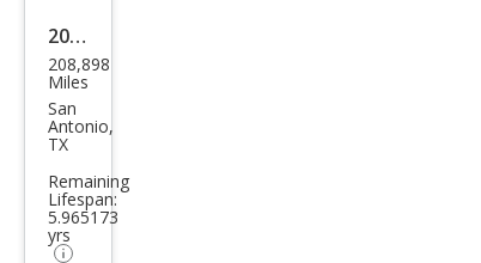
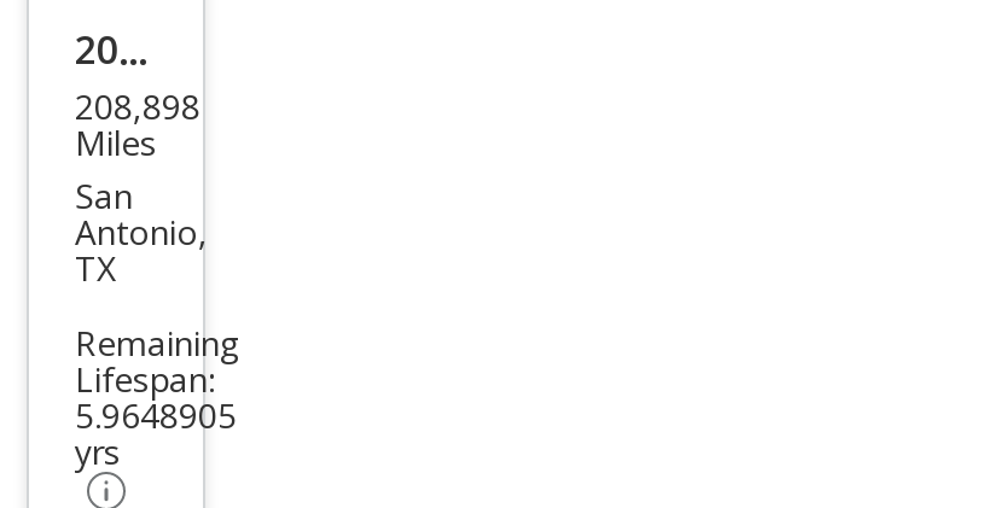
- 5.965173
+ 5.9648905
